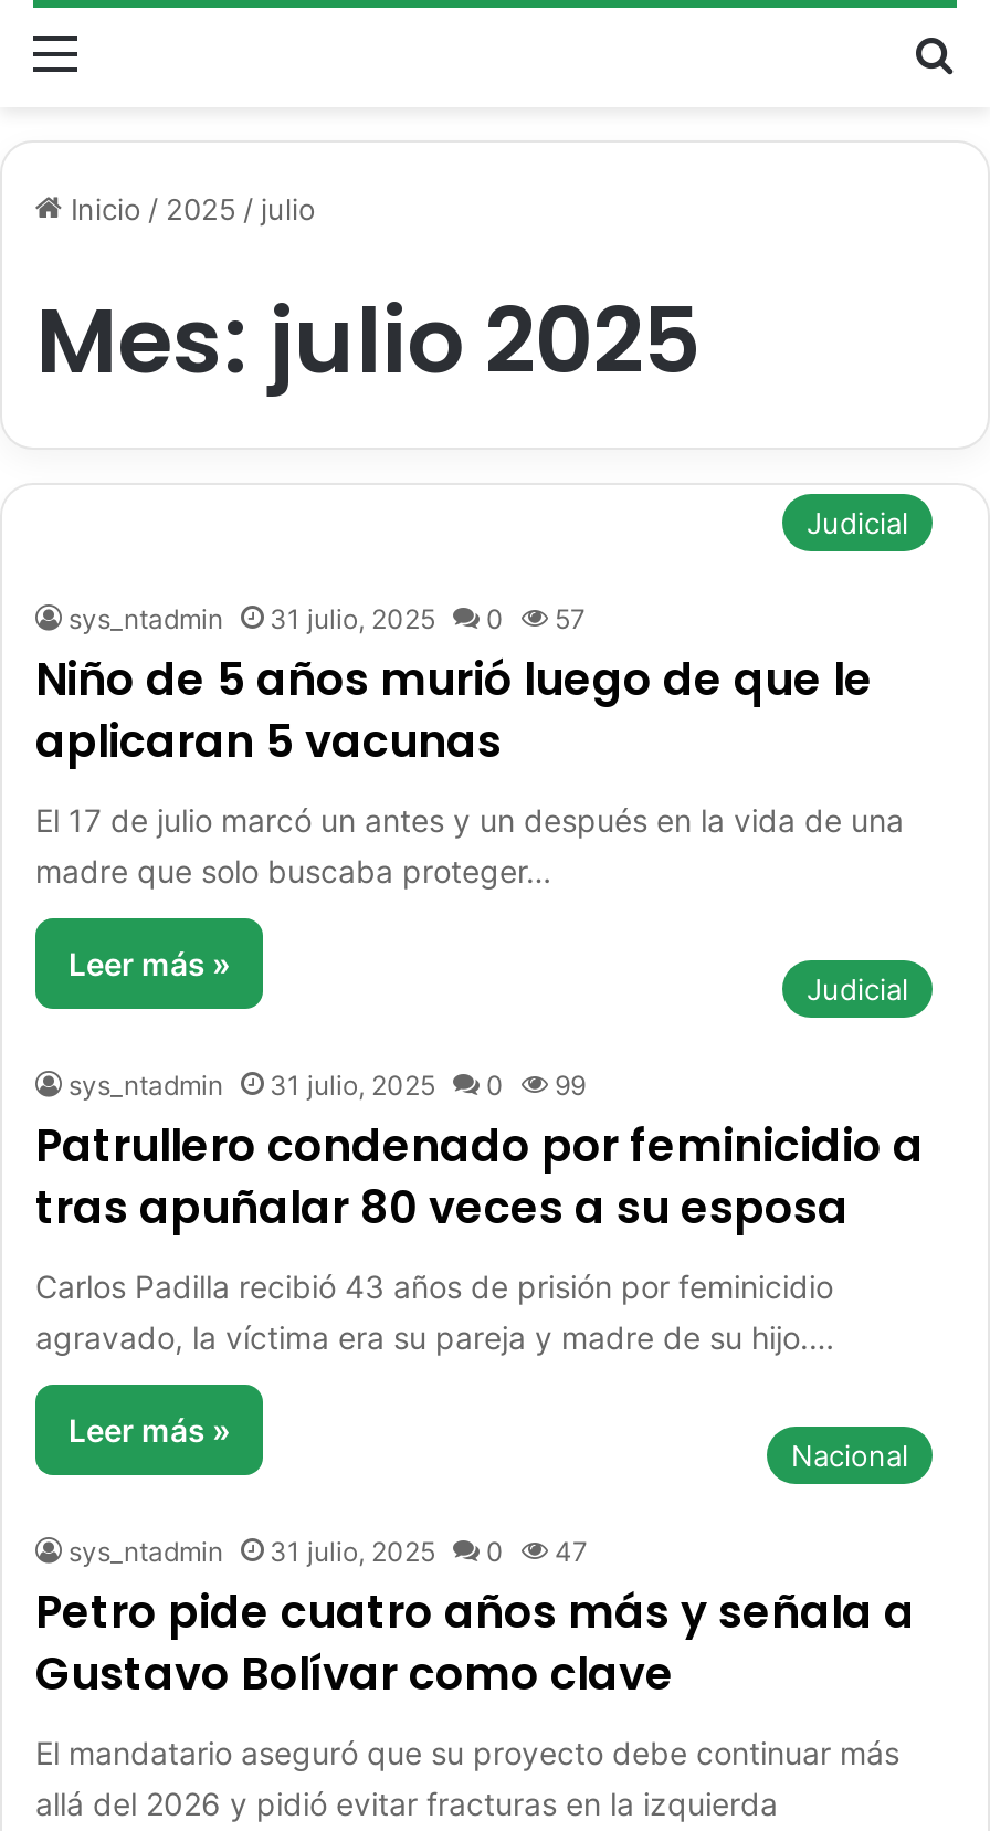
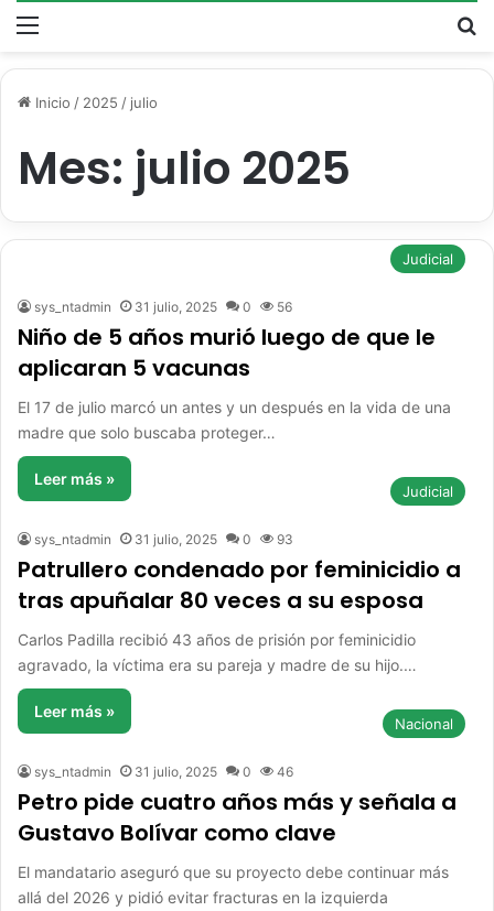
- sys_ntadmin 31 julio, 2025 0 57
+ sys_ntadmin 31 julio, 2025 0 56

- sys_ntadmin 31 julio, 2025 0 99
+ sys_ntadmin 31 julio, 2025 0 93

- sys_ntadmin 31 julio, 2025 0 47
+ sys_ntadmin 31 julio, 2025 0 46
